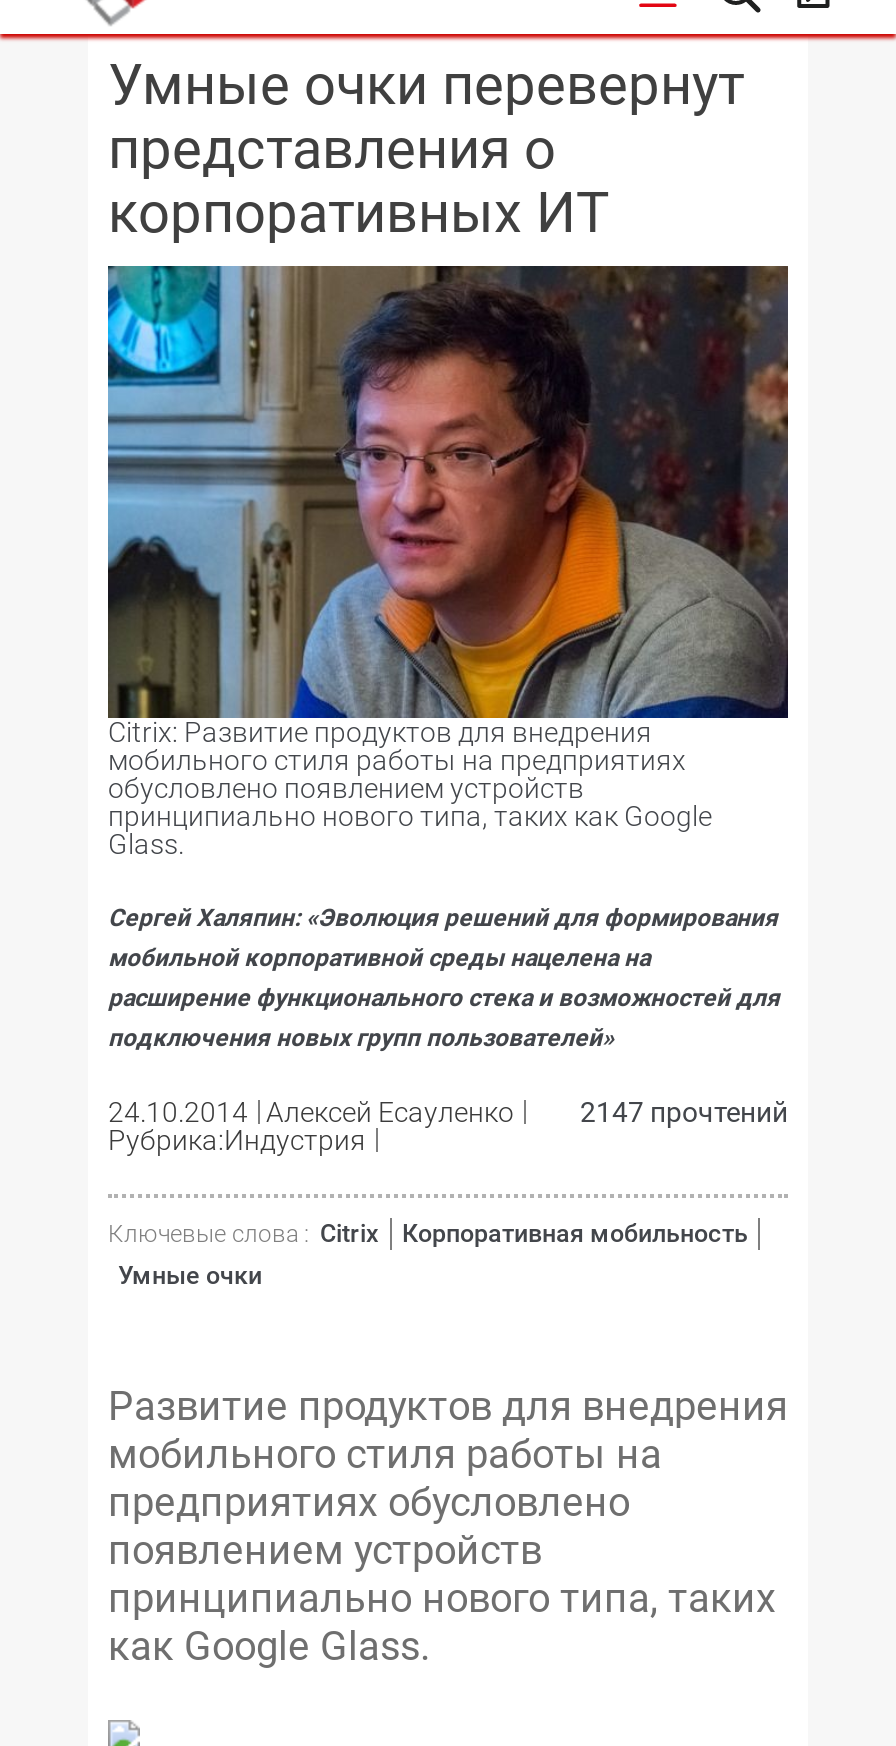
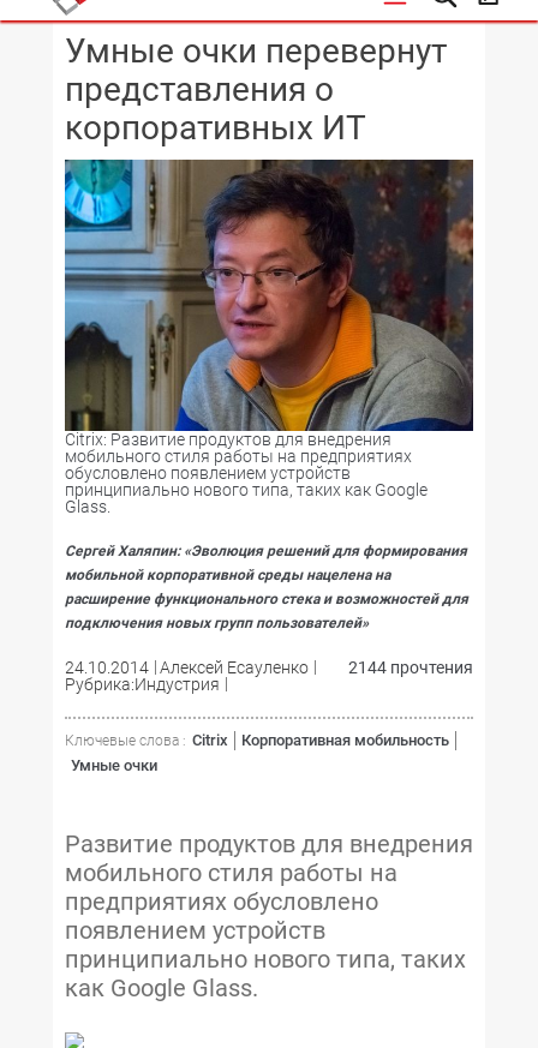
- 2147 прочтений
+ 2144 прочтения
